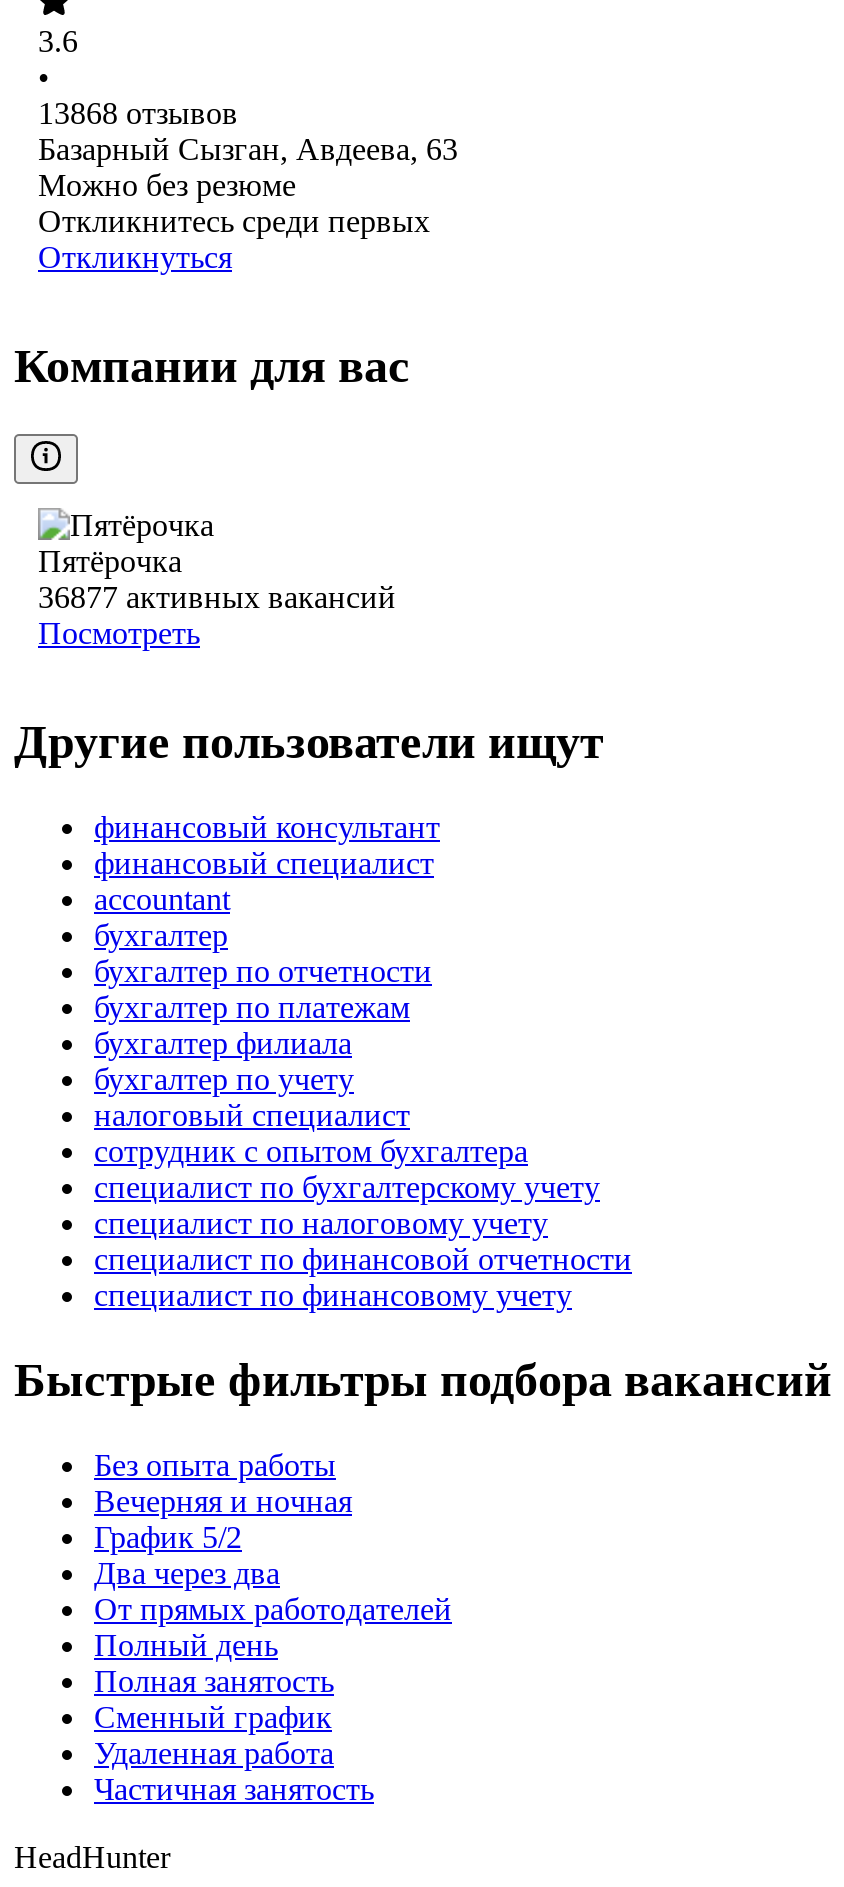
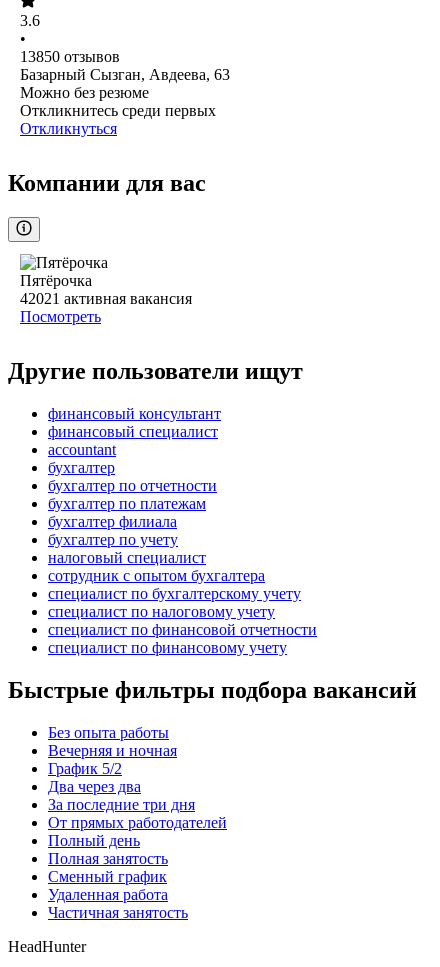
- 13868 отзывов
+ 13850 отзывов

- 36877 активных вакансий
+ 42021 активная вакансия

+ За последние три дня
